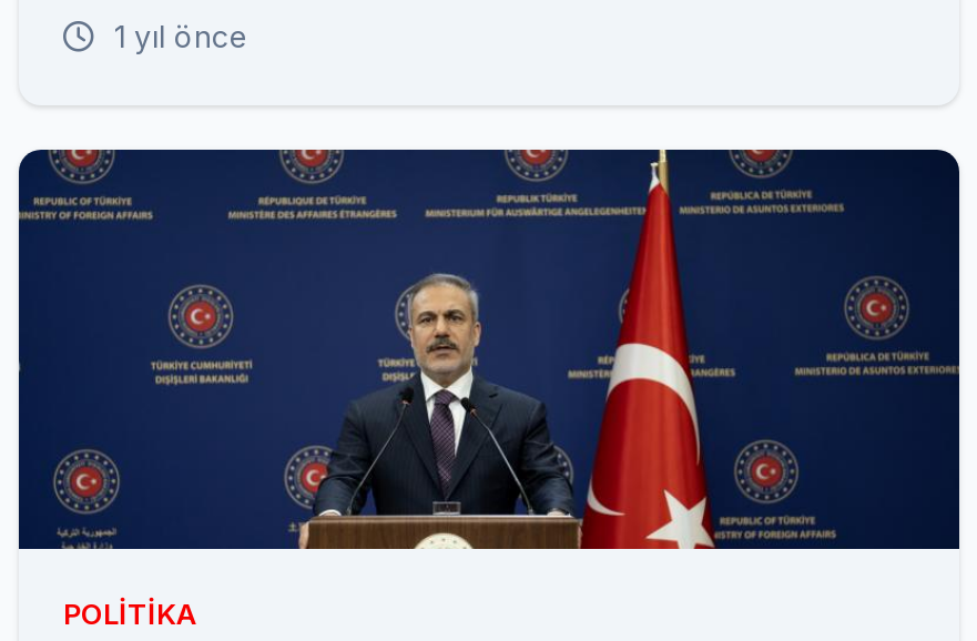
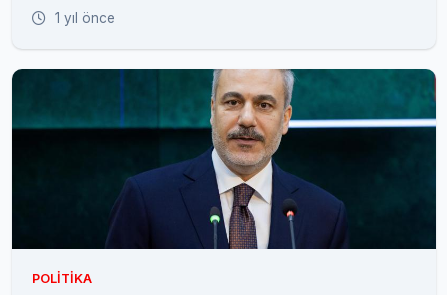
- [image]
+ [image]
